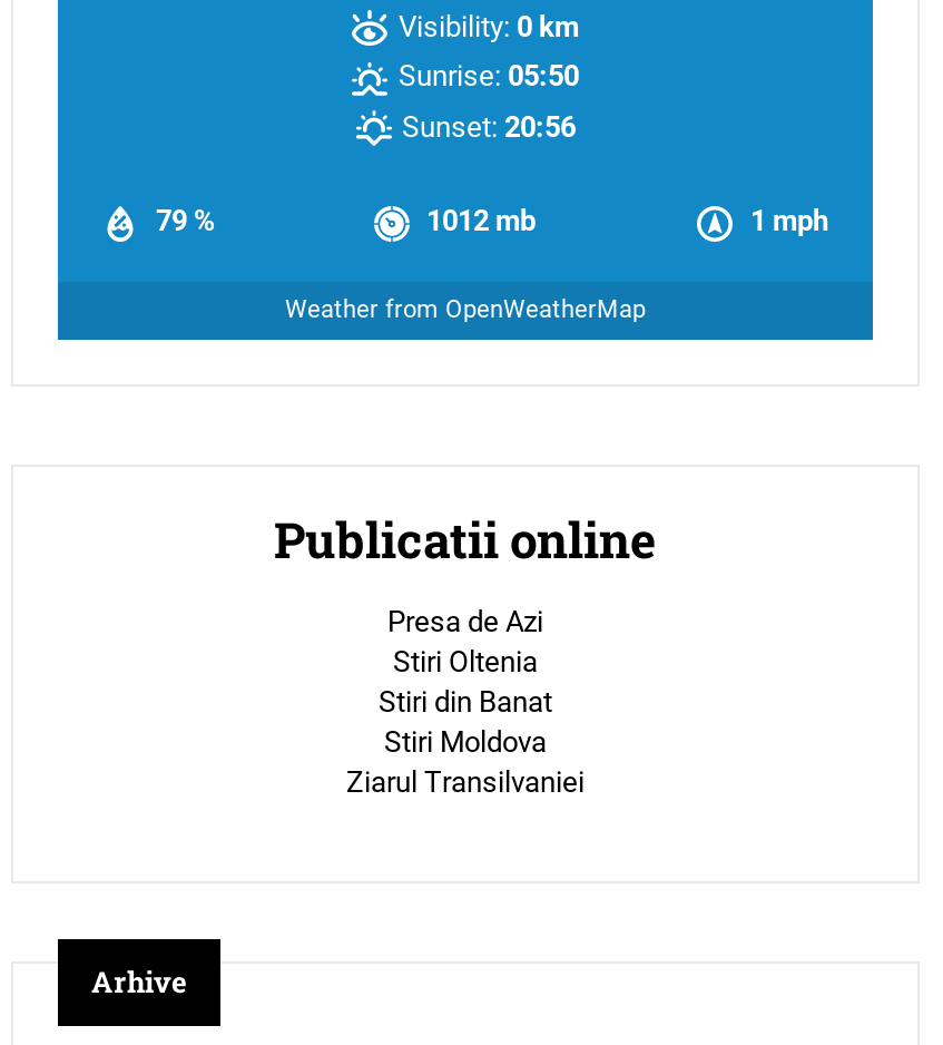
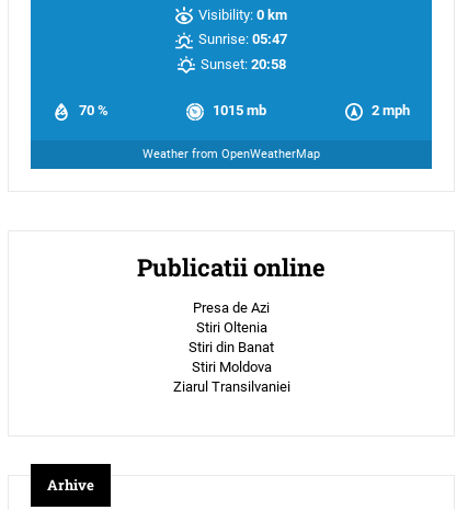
- Sunrise: 05:50
+ Sunrise: 05:47

- Sunset: 20:56
+ Sunset: 20:58

- 79 %
+ 70 %

- 1012 mb
+ 1015 mb

- 1 mph
+ 2 mph
